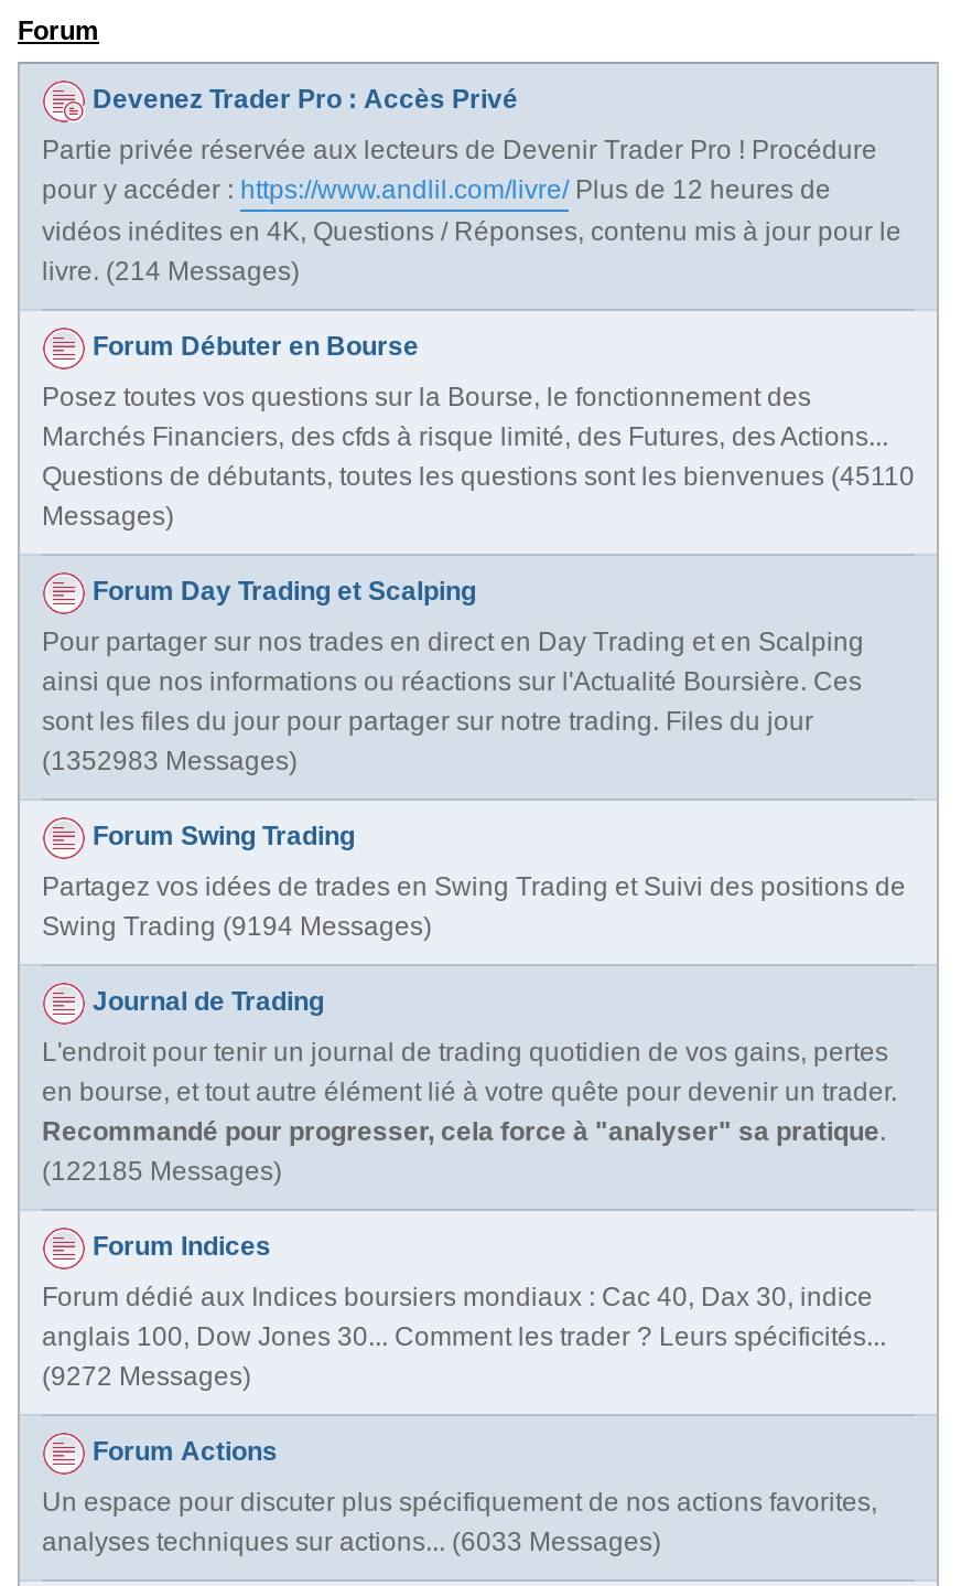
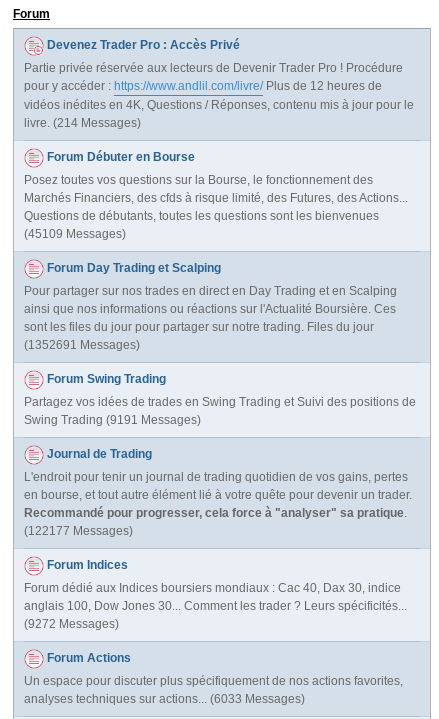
- Questions de débutants, toutes les questions sont les bienvenues (45110
- Messages)
+ Questions de débutants, toutes les questions sont les bienvenues
+ (45109 Messages)

- (1352983 Messages)
+ (1352691 Messages)

- Swing Trading (9194 Messages)
+ Swing Trading (9191 Messages)

- (122185 Messages)
+ (122177 Messages)
